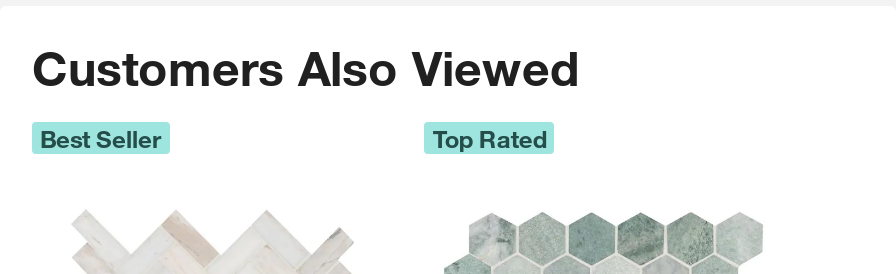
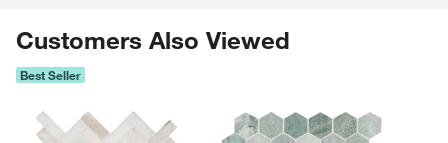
- Top Rated
